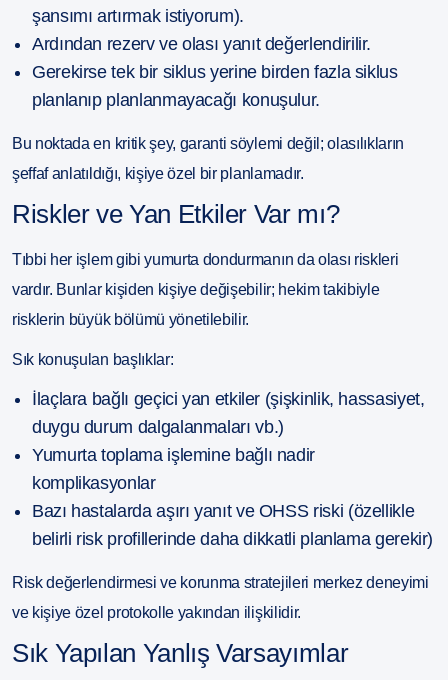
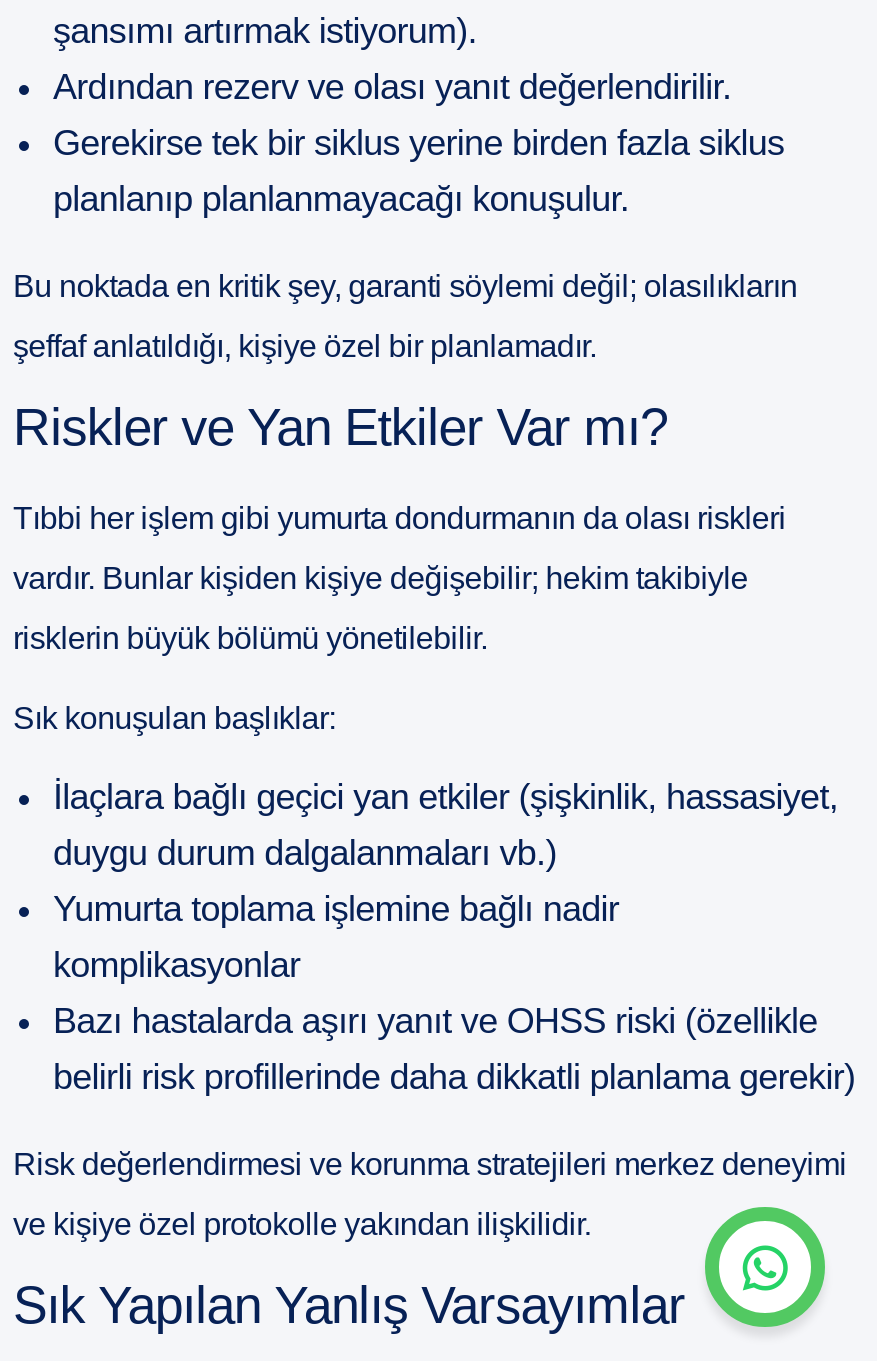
+ [image]
